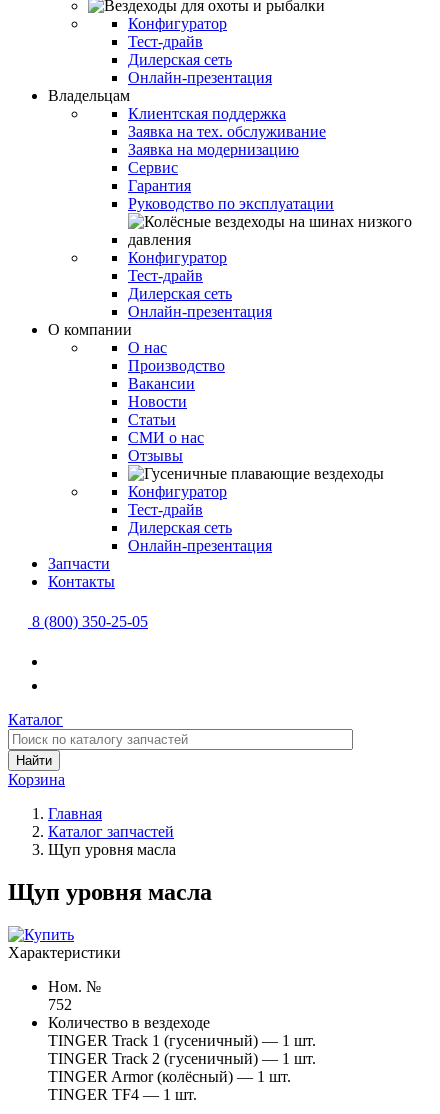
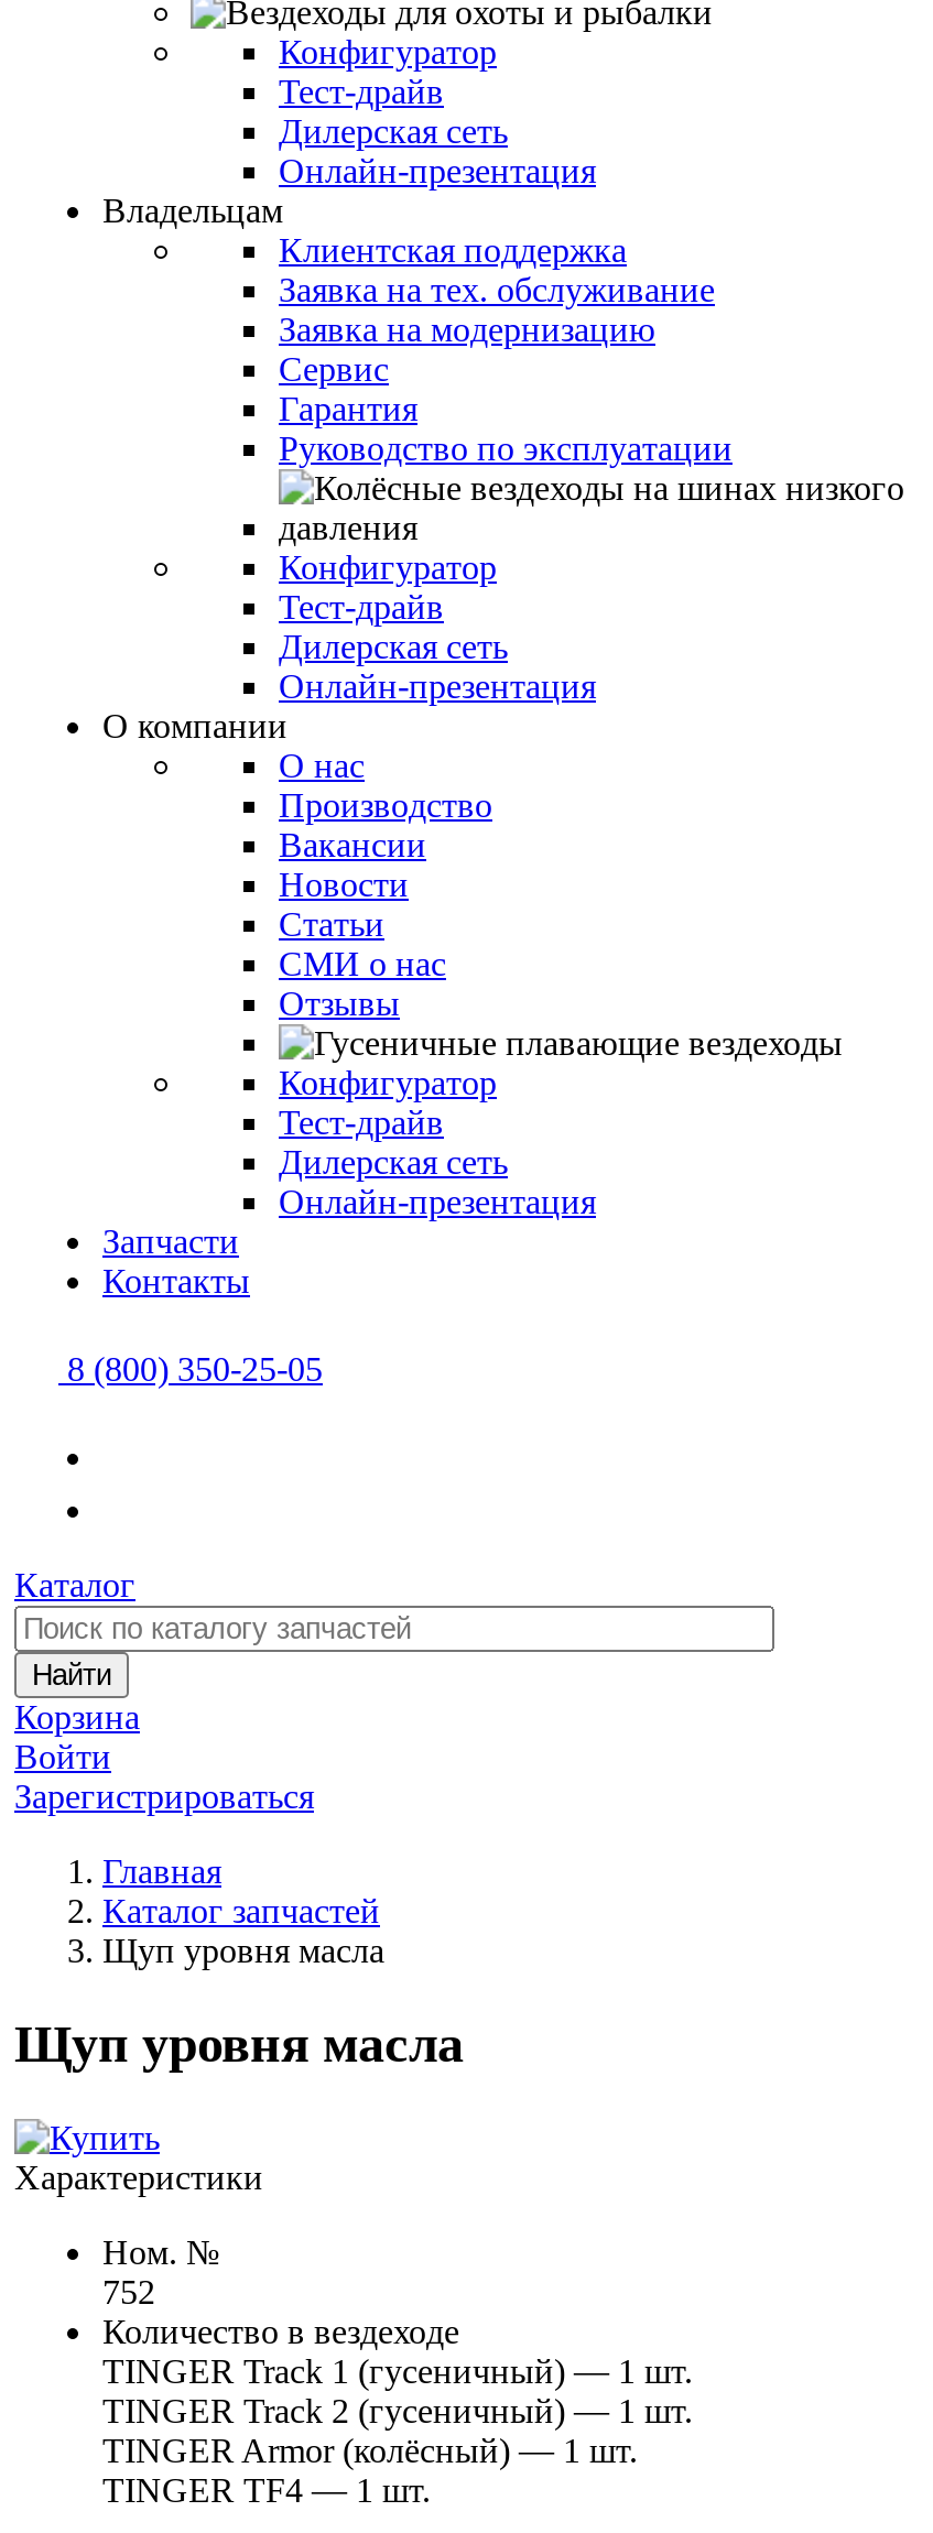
+ Войти
+ Зарегистрироваться
